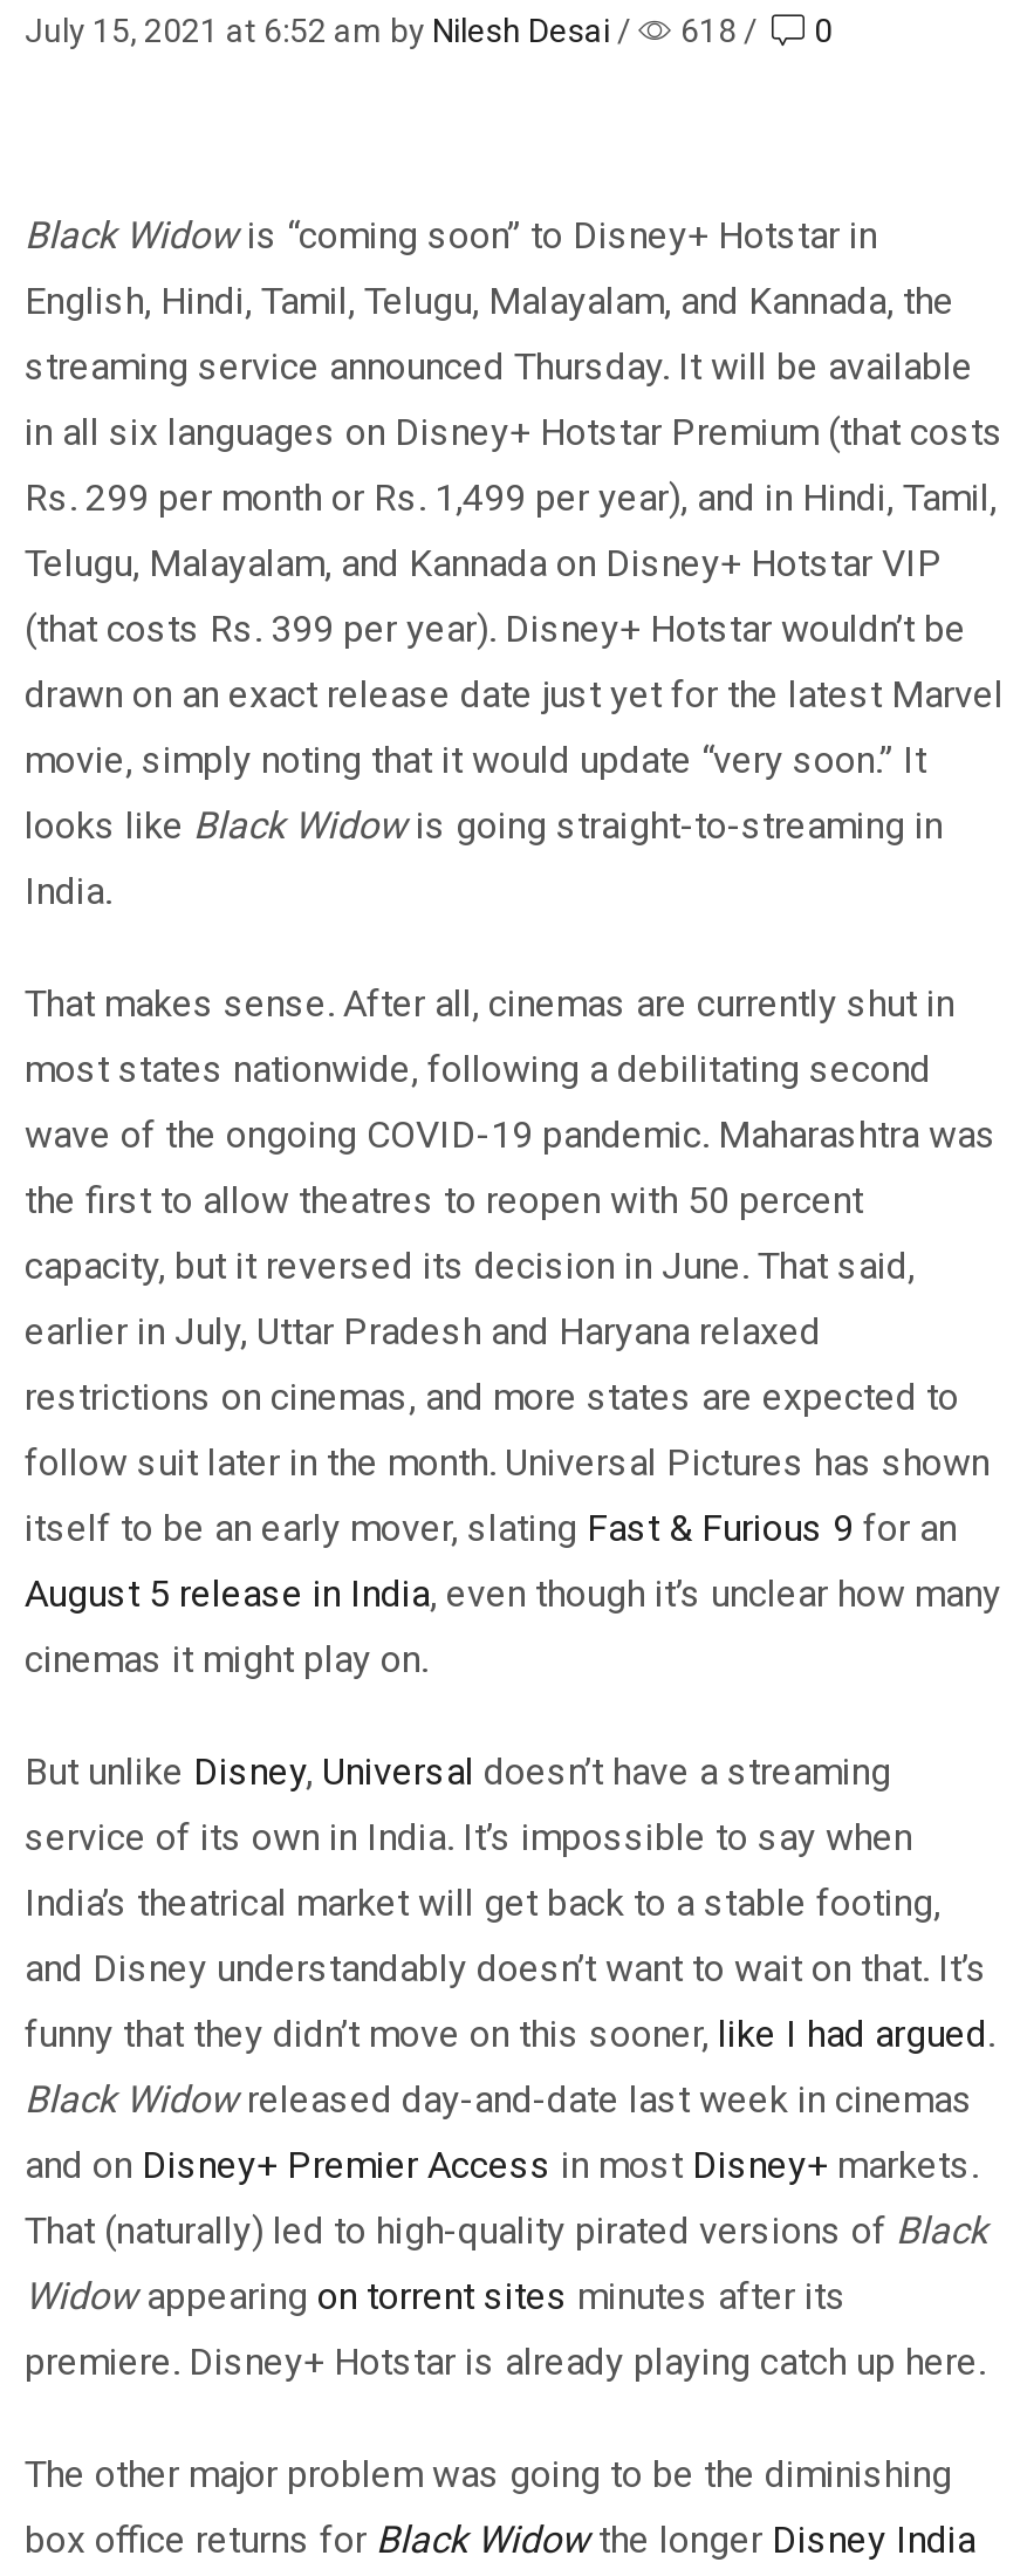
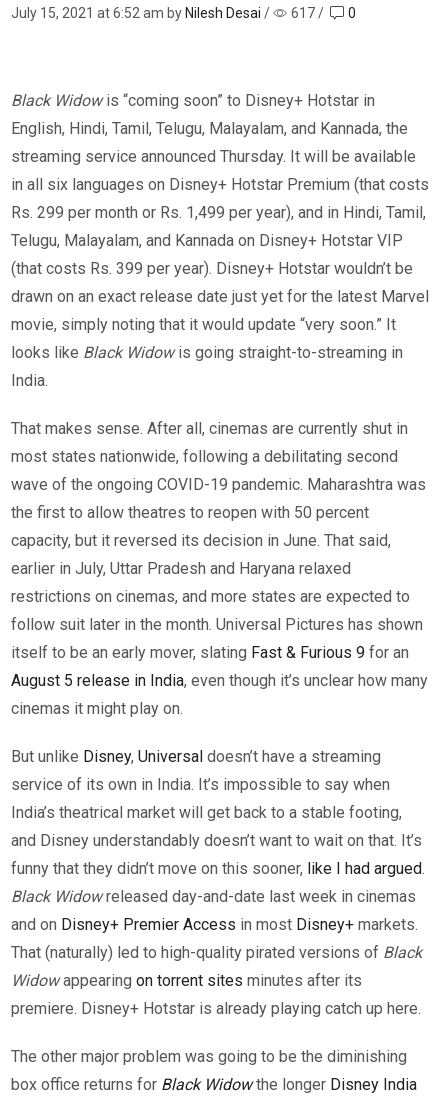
- July 15, 2021 at 6:52 am by Nilesh Desai / 618 / 0
+ July 15, 2021 at 6:52 am by Nilesh Desai / 617 / 0
